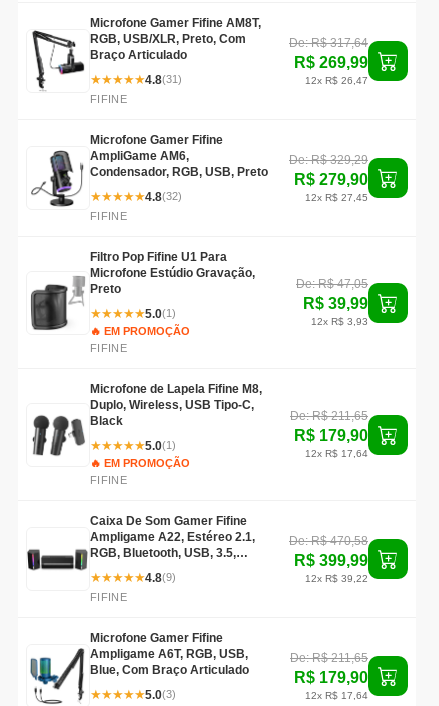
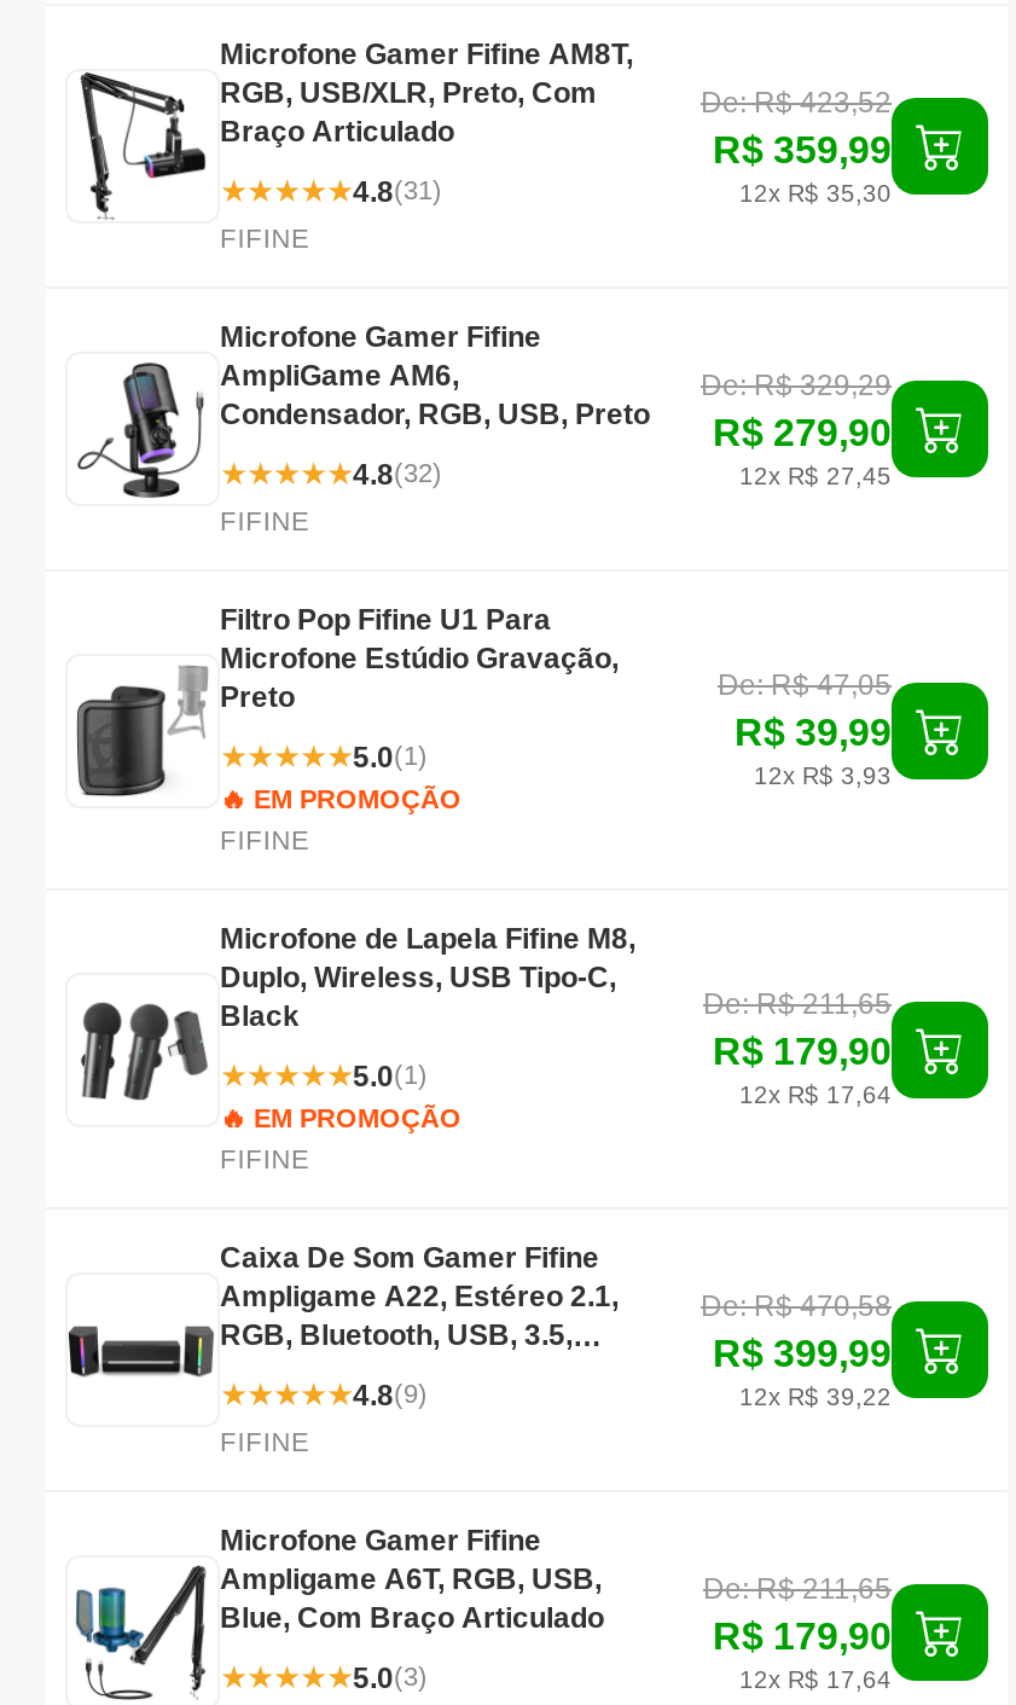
- De: R$ 317,64
+ De: R$ 423,52

- R$ 269,99
+ R$ 359,99

- 12x R$ 26,47
+ 12x R$ 35,30
